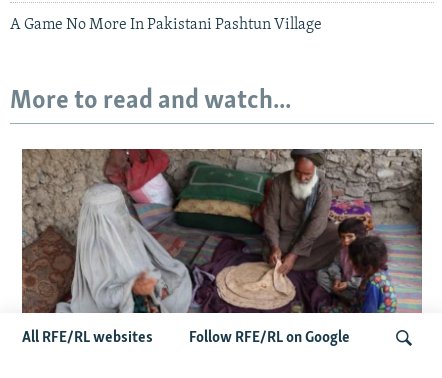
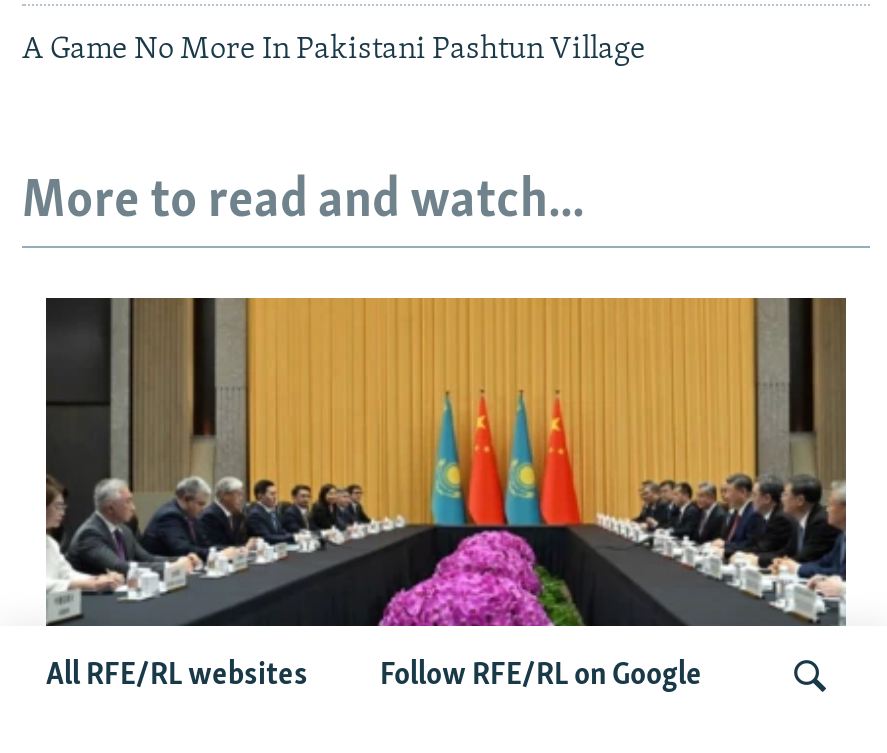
- [image]
+ [image]
